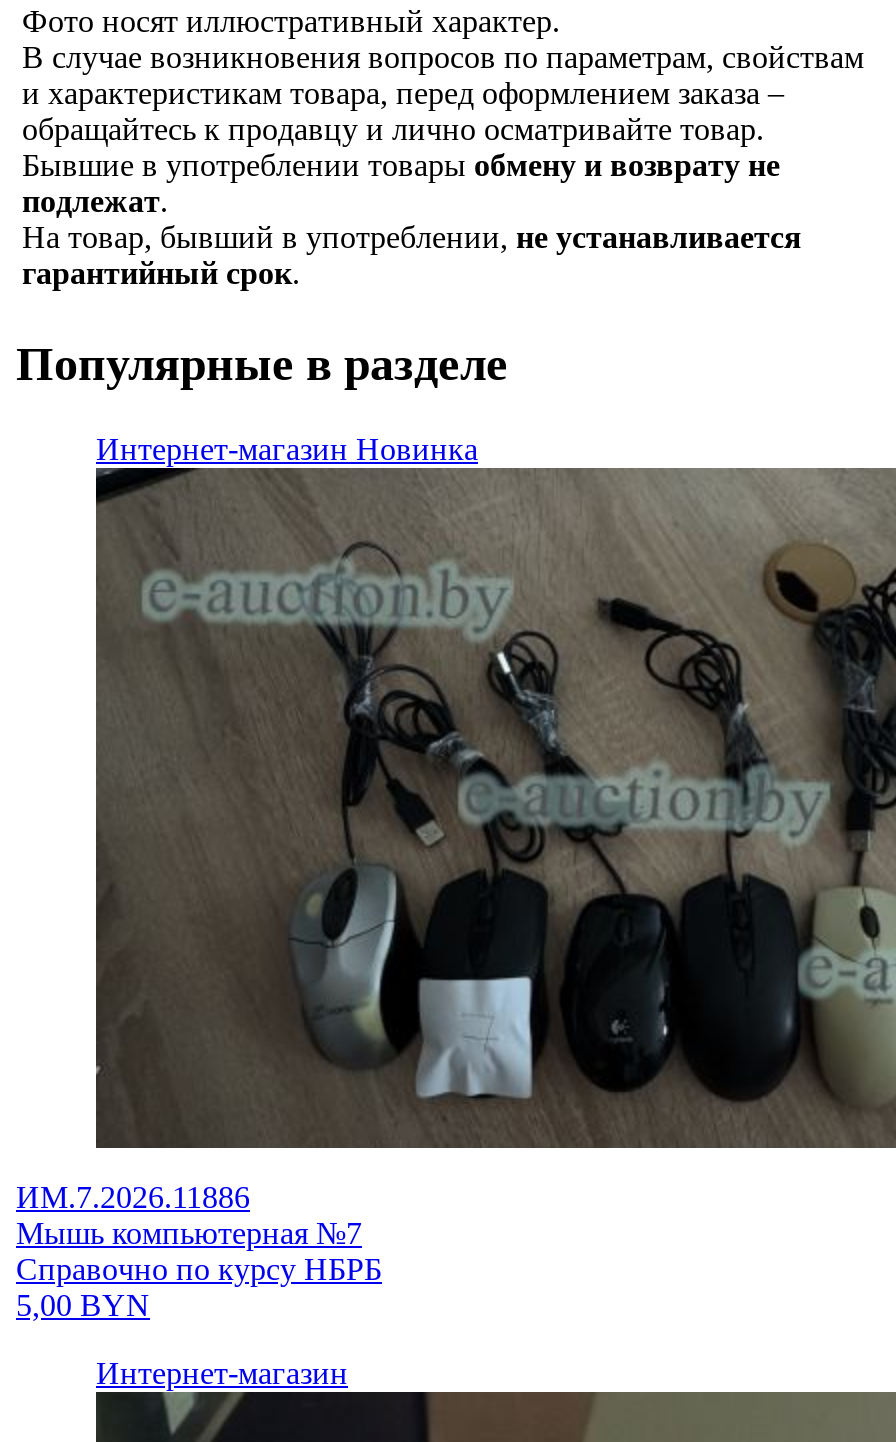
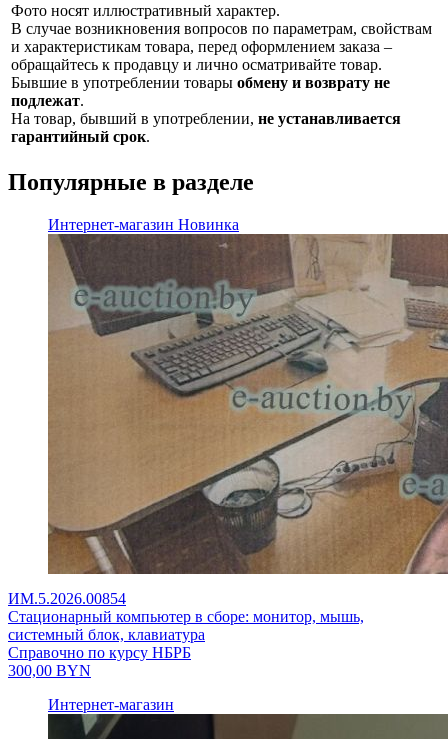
- [image]
- ИМ.7.2026.11886
- Мышь компьютерная №7
+ [image]
+ ИМ.5.2026.00854
+ Стационарный компьютер в сборе: монитор, мышь,
+ системный блок, клавиатура

- 5,00 BYN
+ 300,00 BYN
